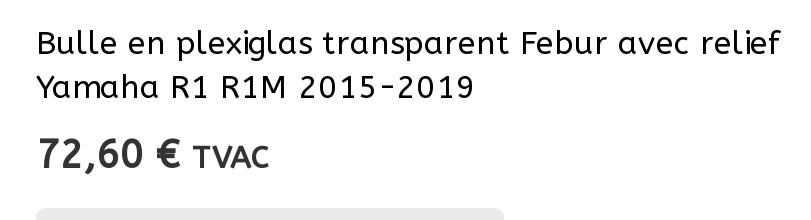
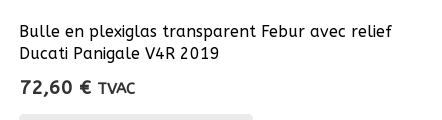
- Yamaha R1 R1M 2015-2019
+ Ducati Panigale V4R 2019
